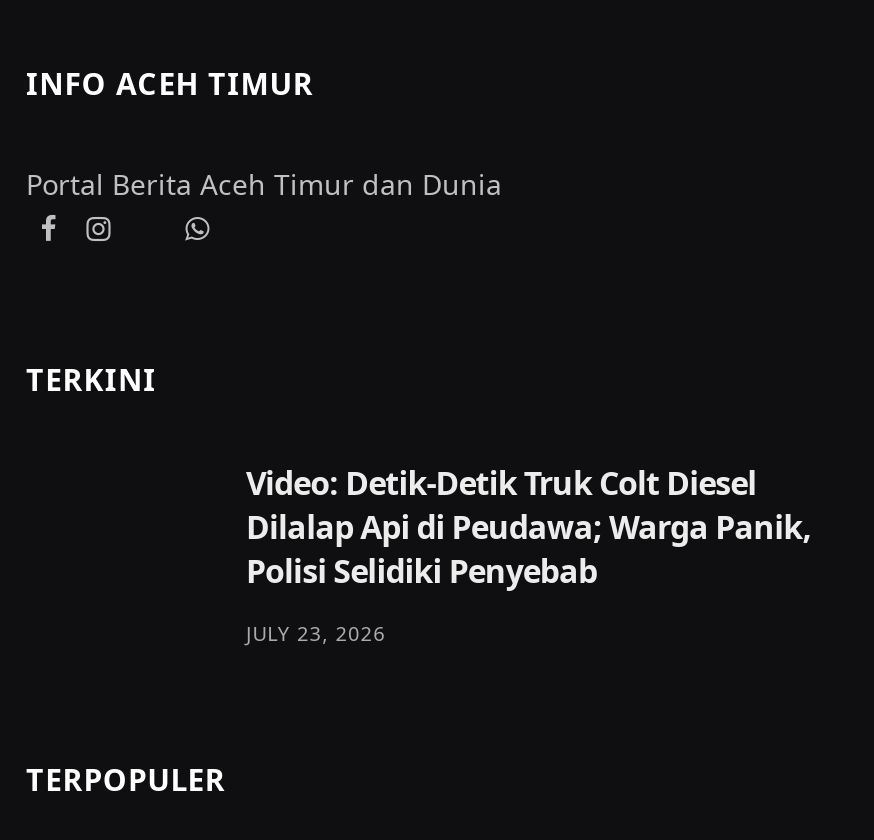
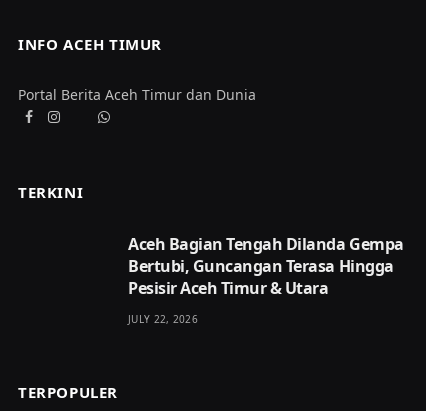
- Video: Detik-Detik Truk Colt Diesel
- Dilalap Api di Peudawa; Warga Panik,
- Polisi Selidiki Penyebab
+ Aceh Bagian Tengah Dilanda Gempa
+ Bertubi, Guncangan Terasa Hingga
+ Pesisir Aceh Timur & Utara

- JULY 23, 2026
+ JULY 22, 2026
